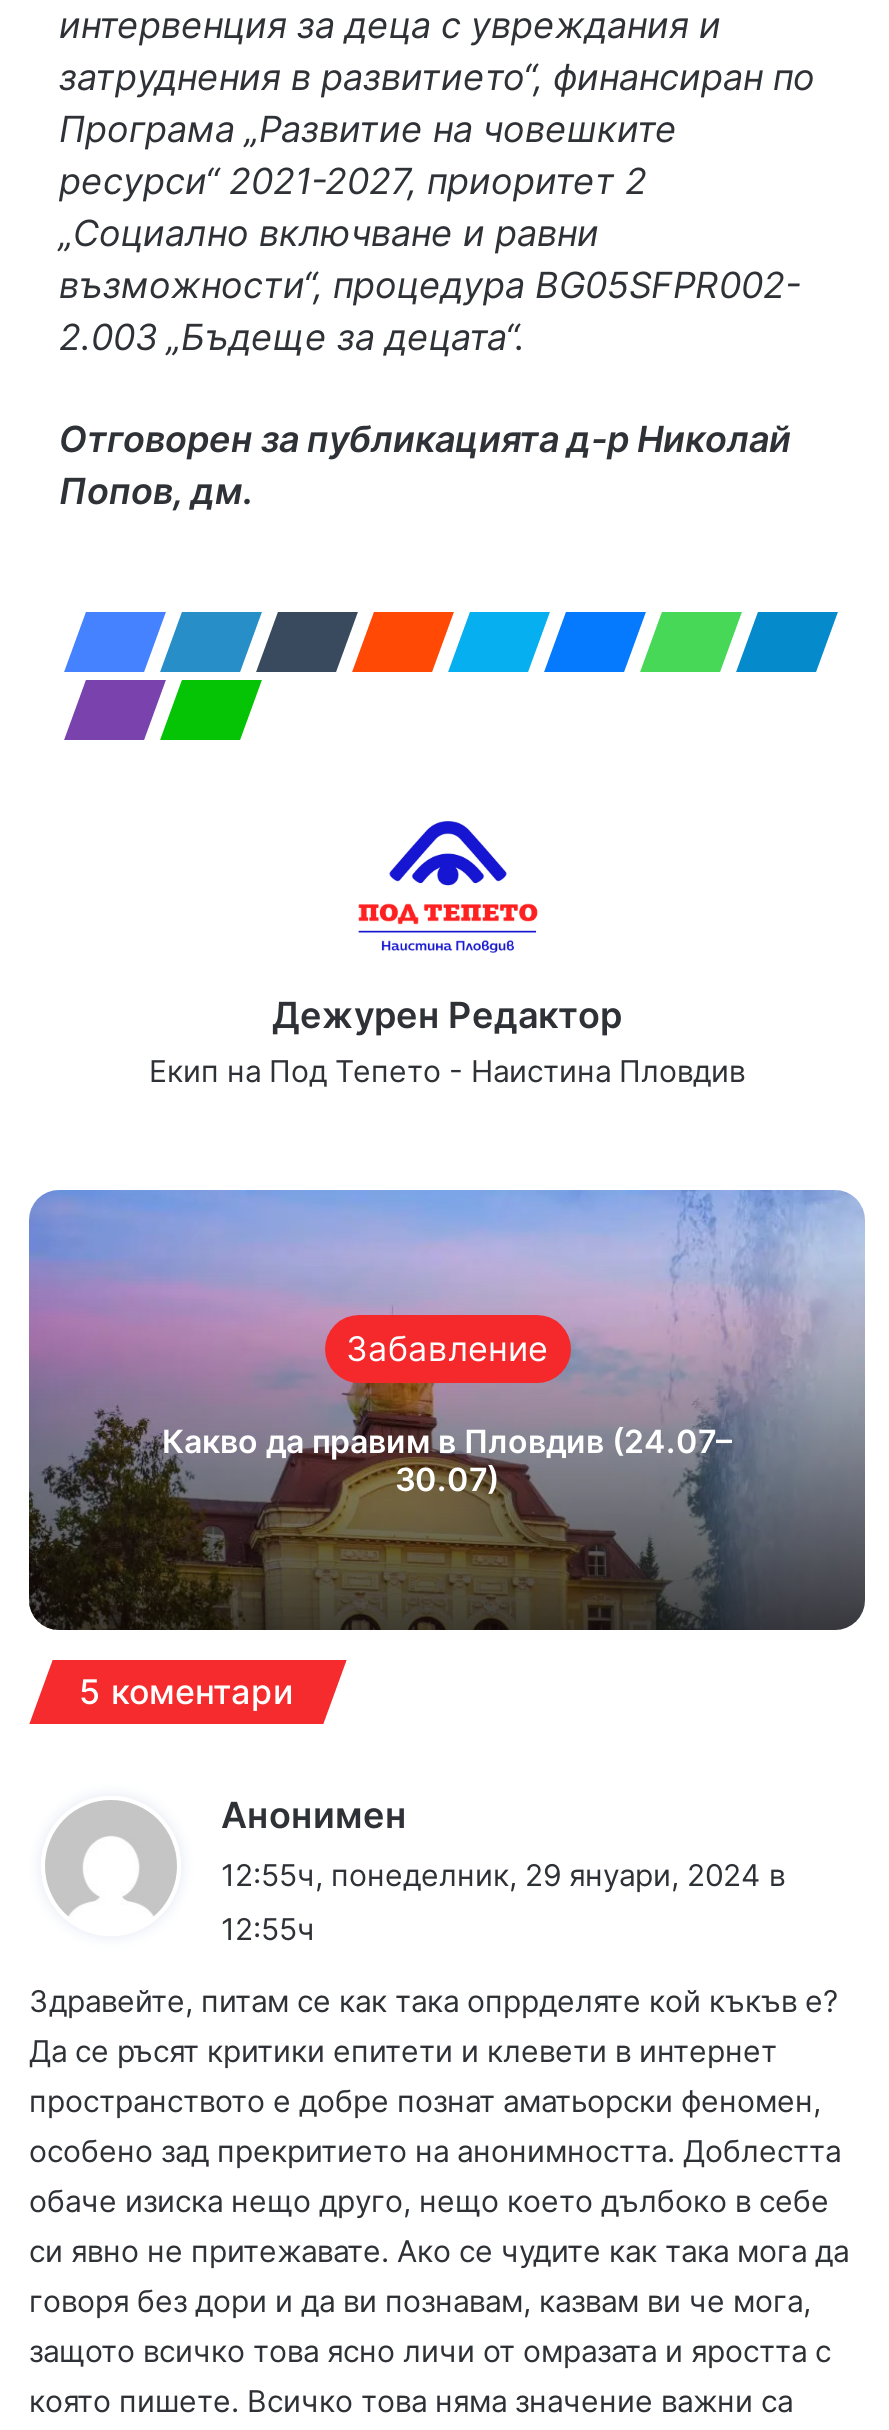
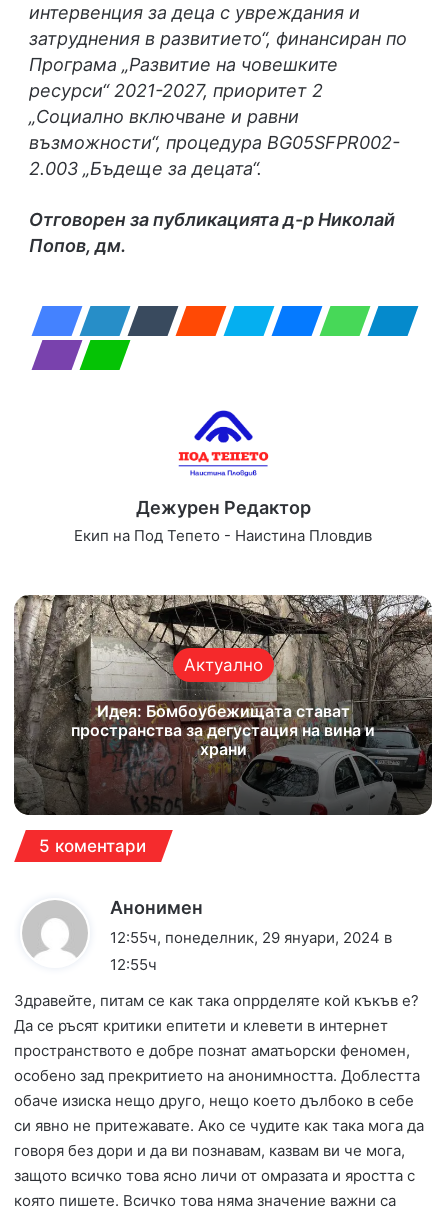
- [image]
- Забавление
+ [image]
+ Актуално

- Какво да правим в Пловдив (24.07–
- 30.07)
+ Идея: Бомбоубежищата стават
+ пространства за дегустация на вина и
+ храни
